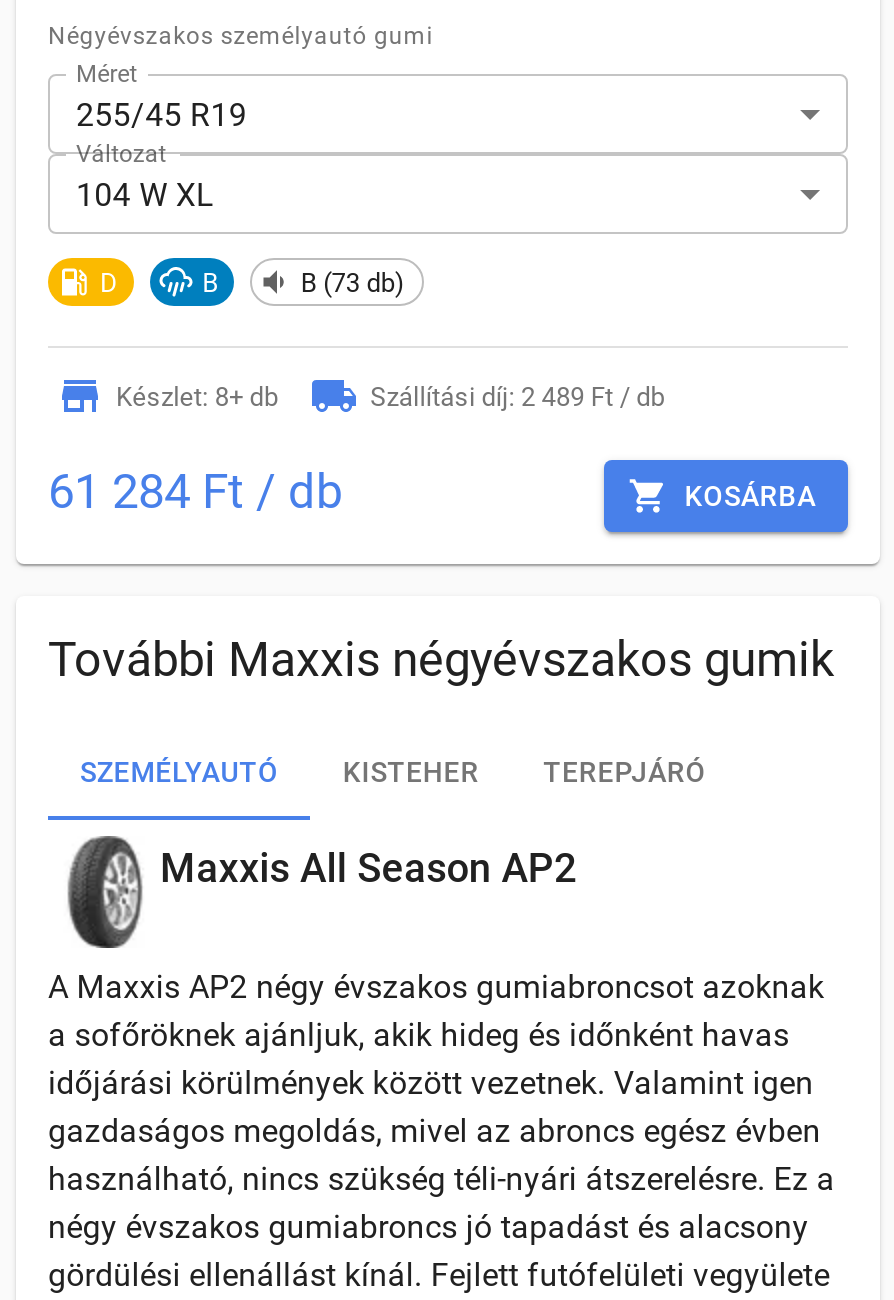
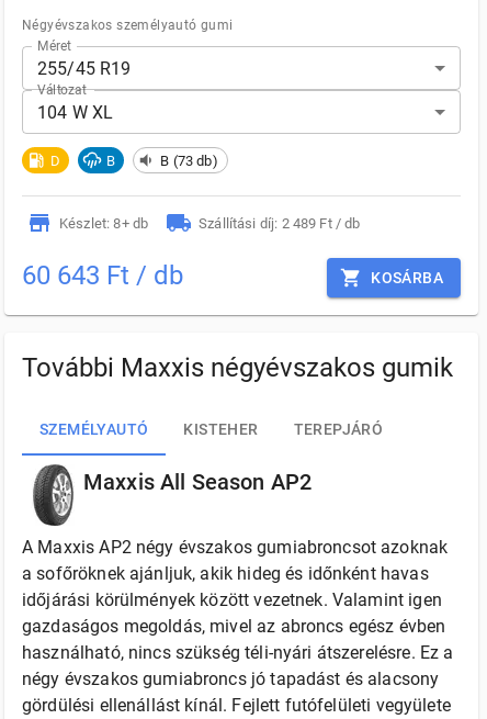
- 61 284 Ft / db
+ 60 643 Ft / db
